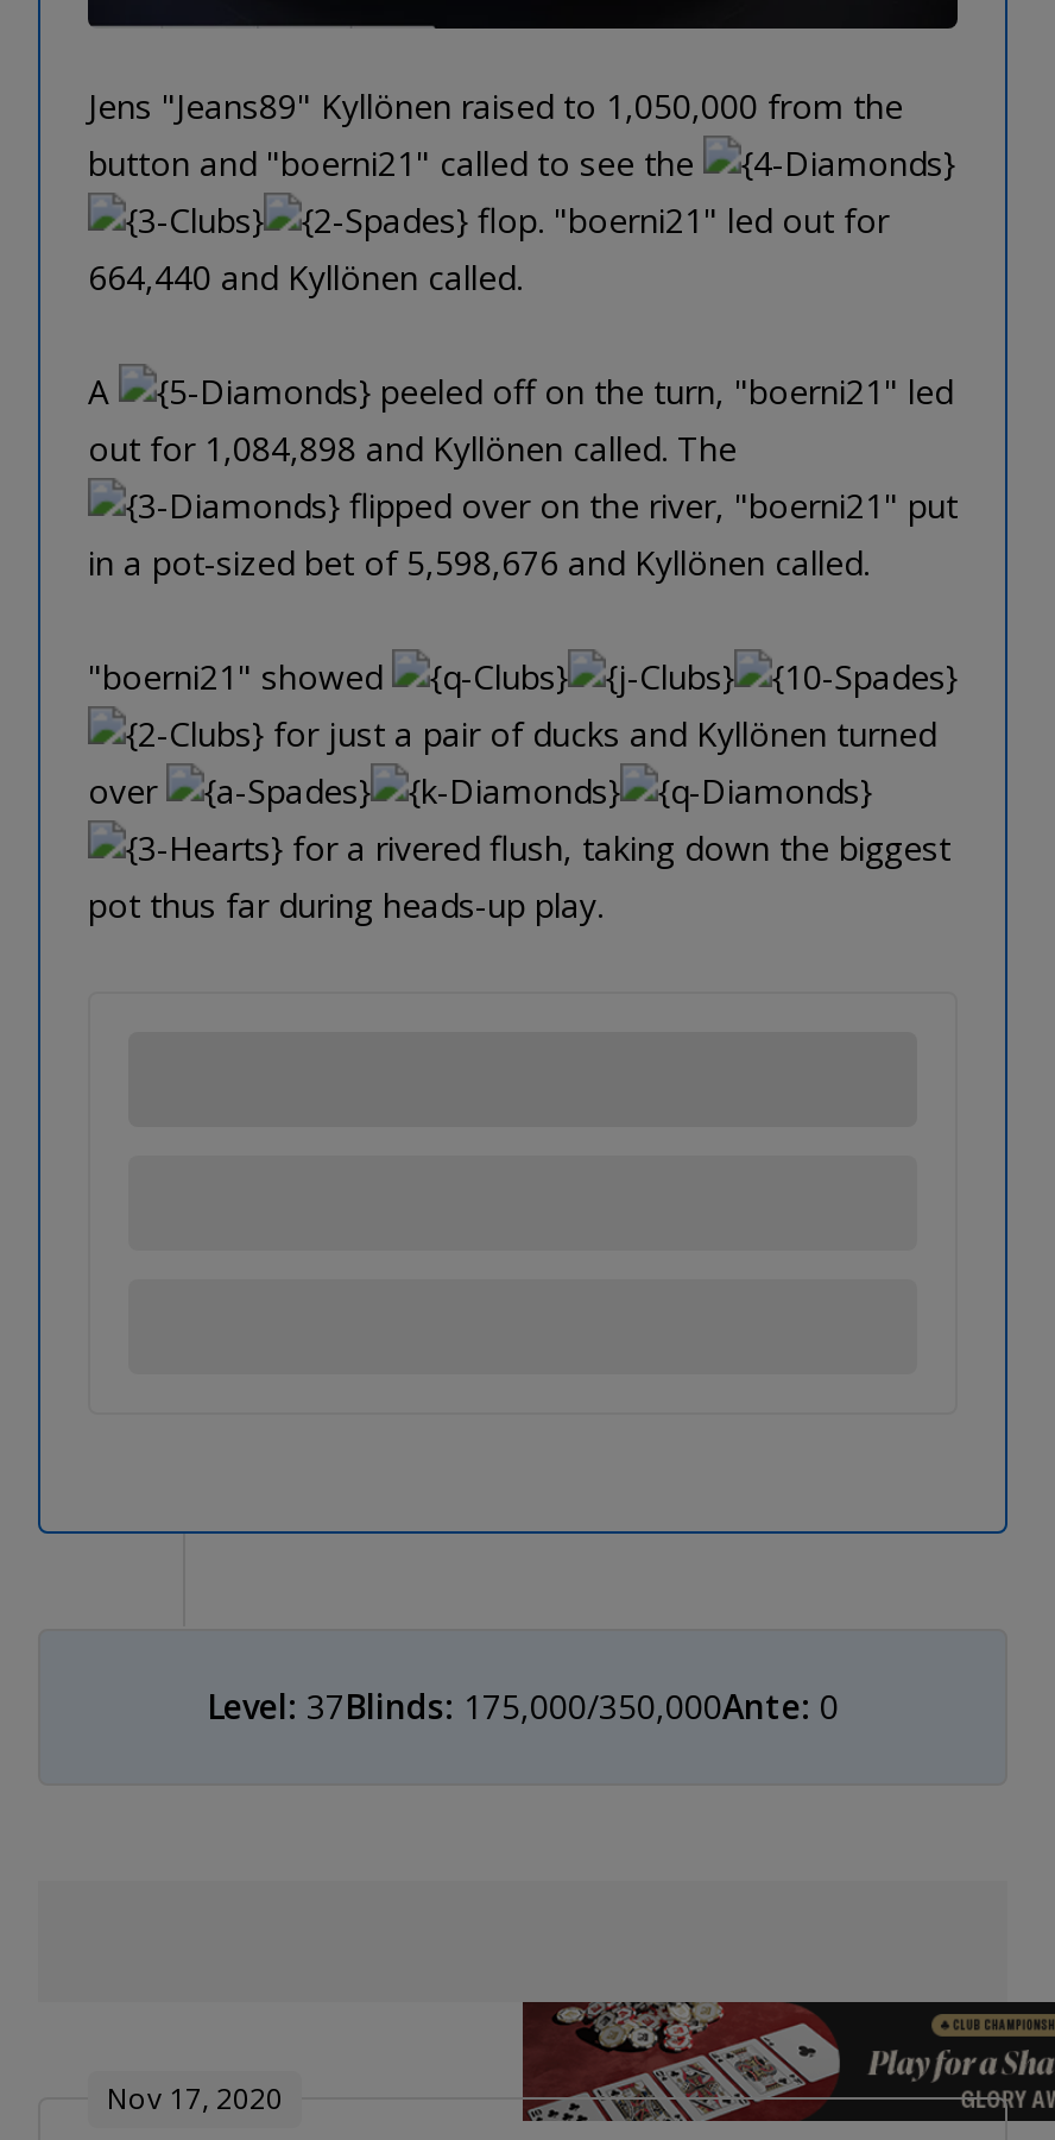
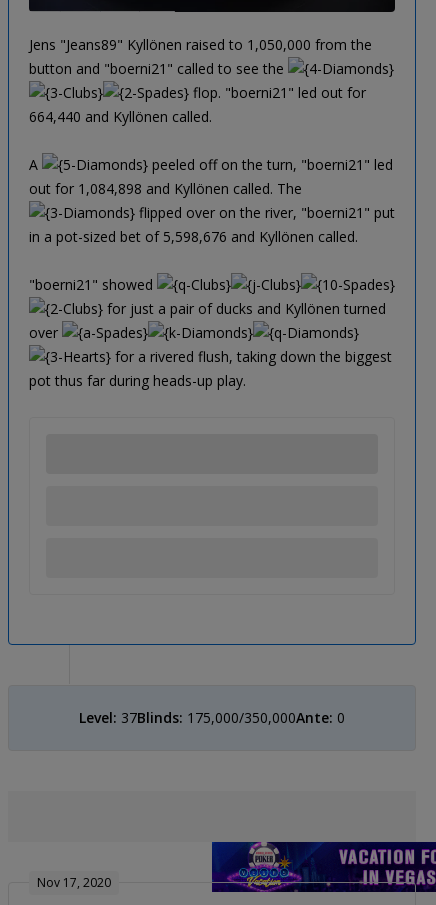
- [image]
+ [image]
